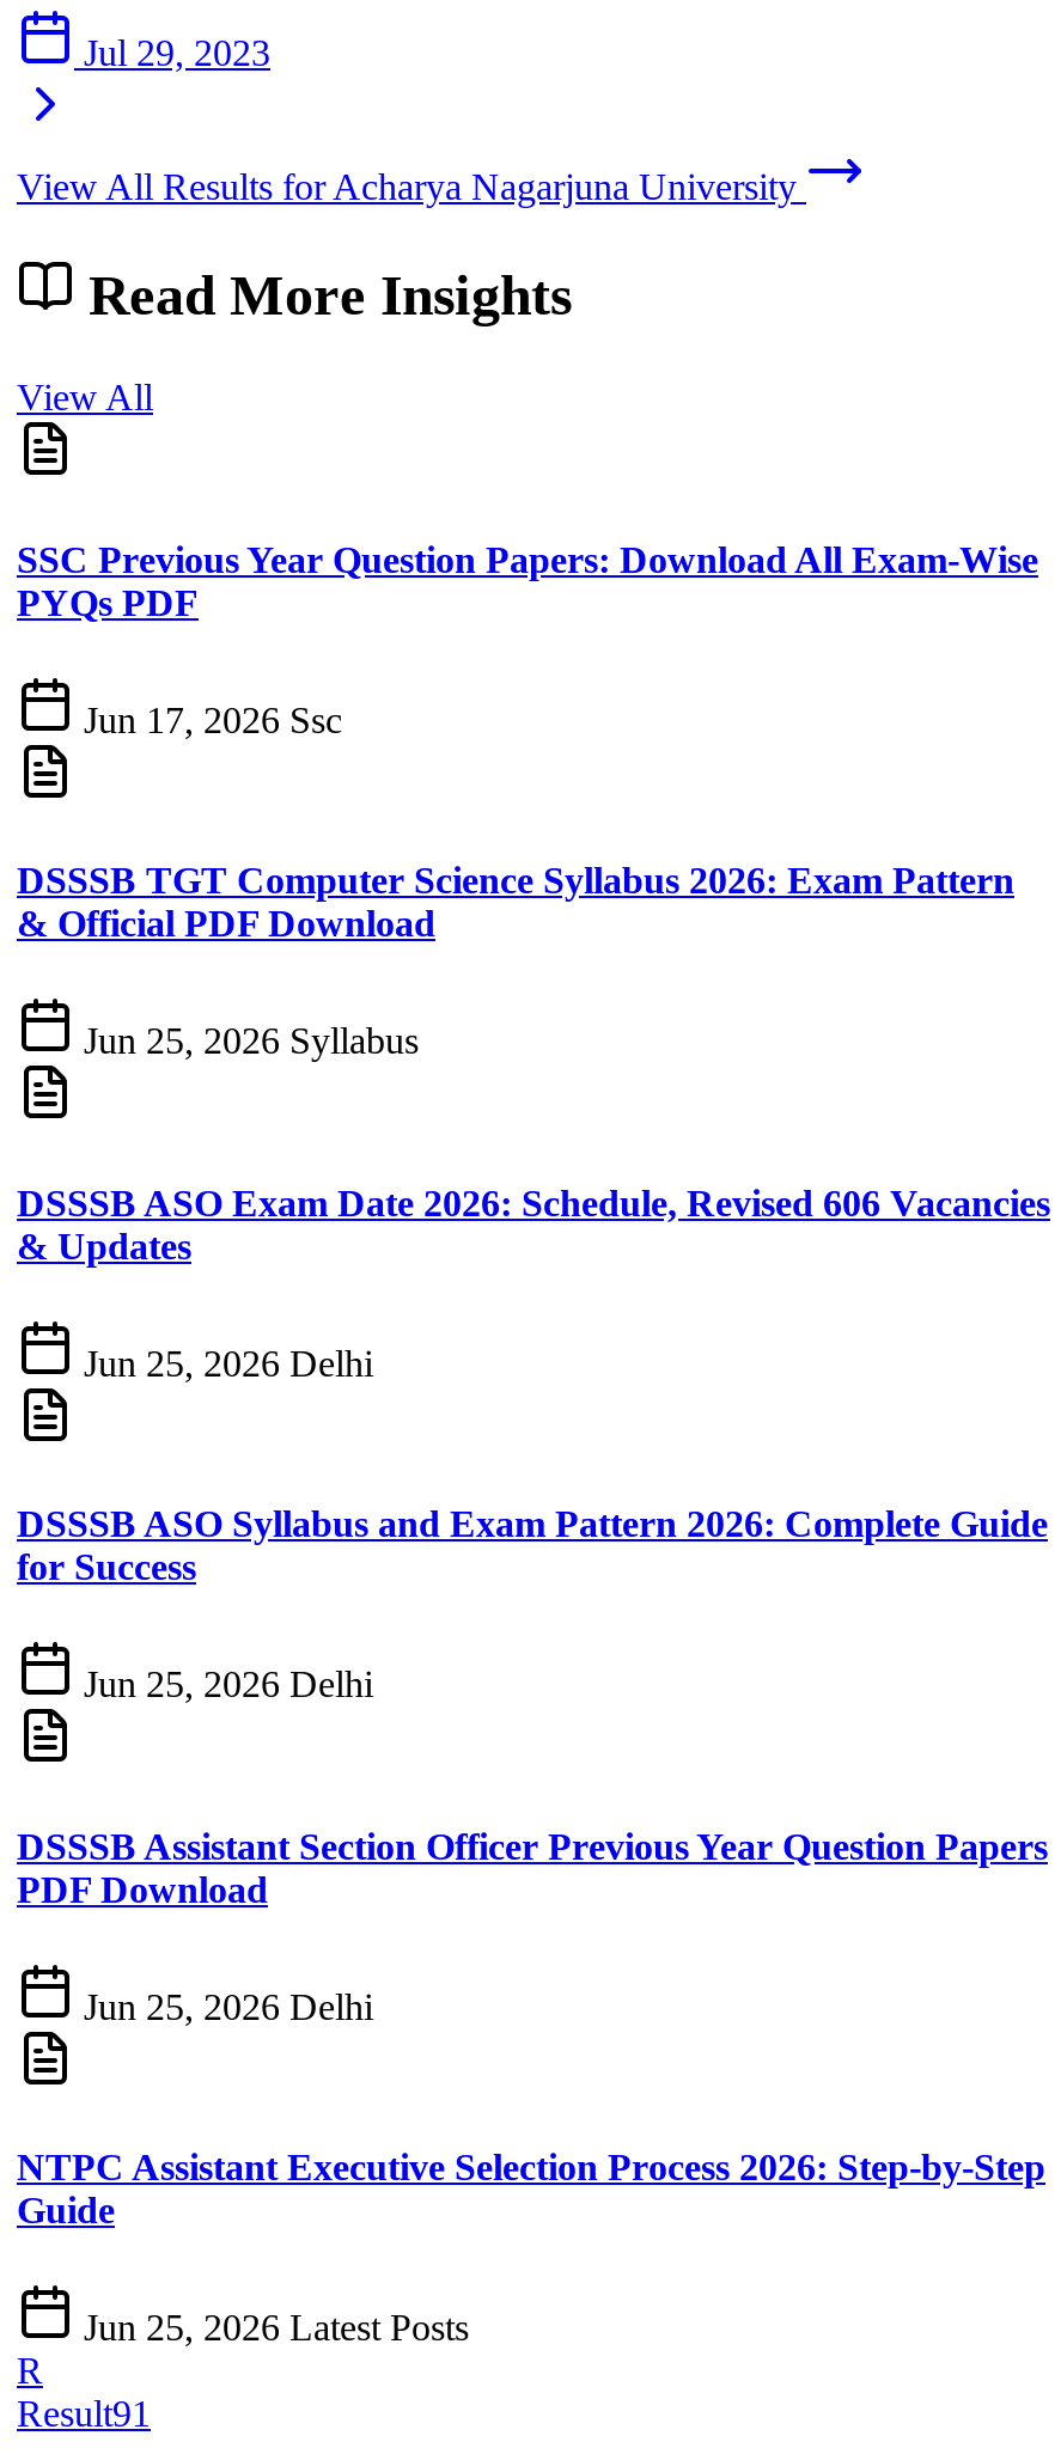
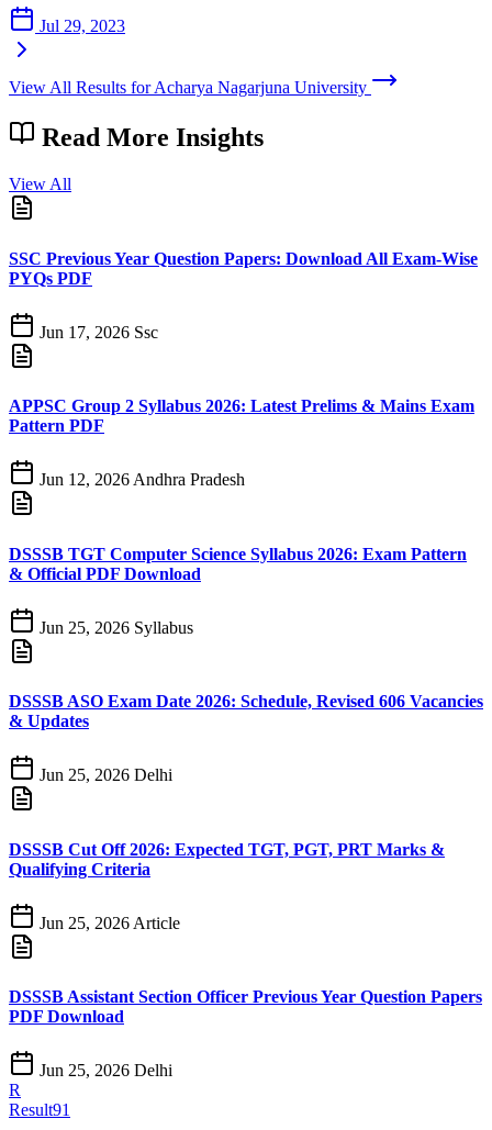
+ APPSC Group 2 Syllabus 2026: Latest Prelims & Mains Exam
+ Pattern PDF
+ Jun 12, 2026 Andhra Pradesh

moved down: DSSSB TGT Computer Science Syllabus 2026: Exam Pattern | & Official PDF Download | Jun 25, 2026 Syllabus | DSSSB ASO Exam Date 2026: Schedule, Revised 606 Vacancies | & Updates | Jun 25, 2026 Delhi

- DSSSB ASO Syllabus and Exam Pattern 2026: Complete Guide
- for Success
+ DSSSB Cut Off 2026: Expected TGT, PGT, PRT Marks &
+ Qualifying Criteria

- Jun 25, 2026 Delhi
+ Jun 25, 2026 Article

moved down: DSSSB Assistant Section Officer Previous Year Question Papers | PDF Download | Jun 25, 2026 Delhi

- NTPC Assistant Executive Selection Process 2026: Step-by-Step
- Guide
- Jun 25, 2026 Latest Posts
